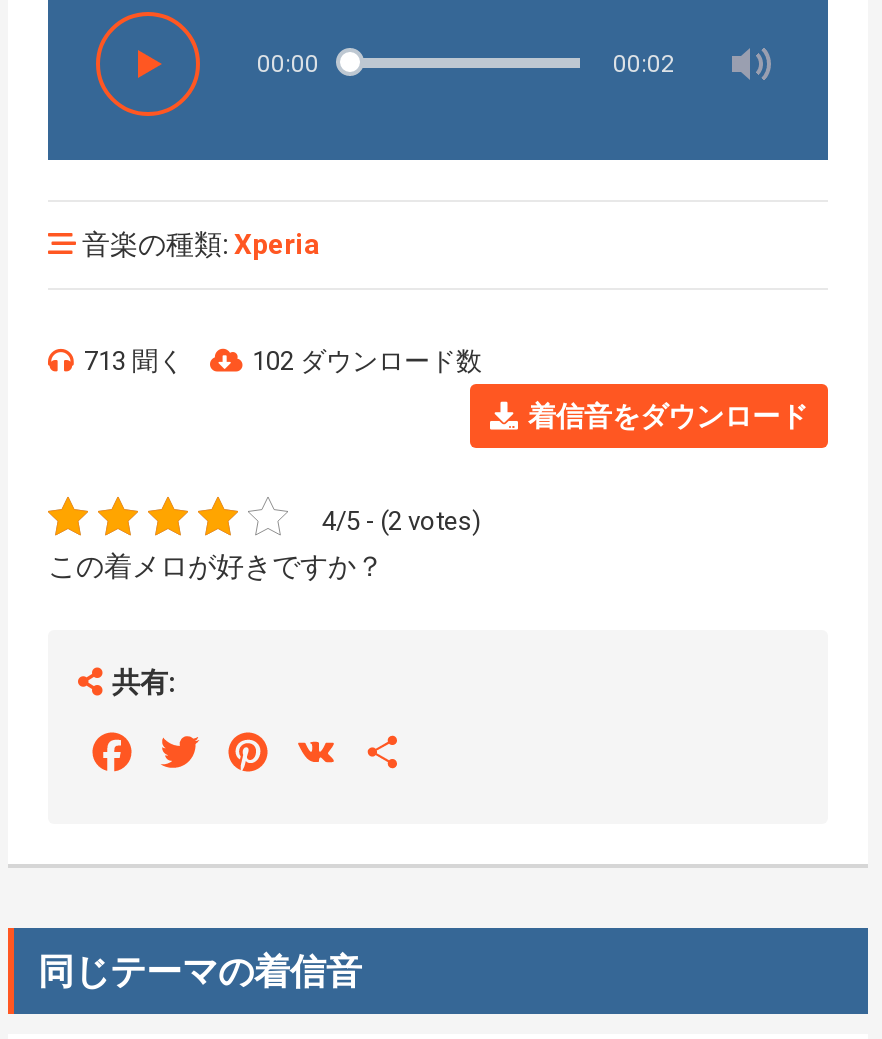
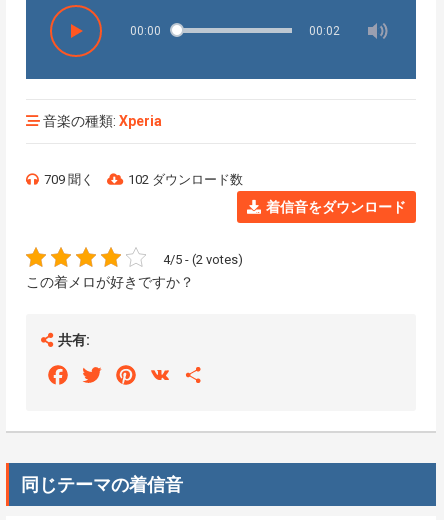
- 713 聞く
+ 709 聞く
